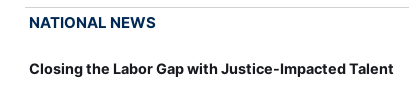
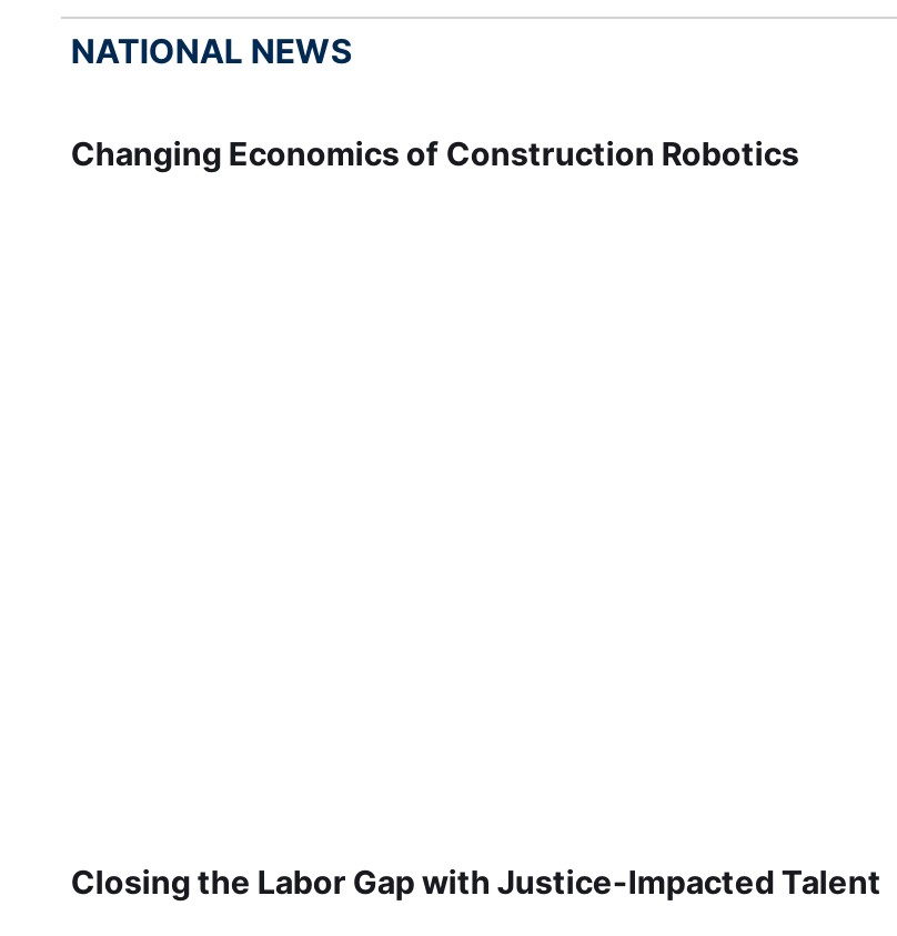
+ Changing Economics of Construction Robotics
